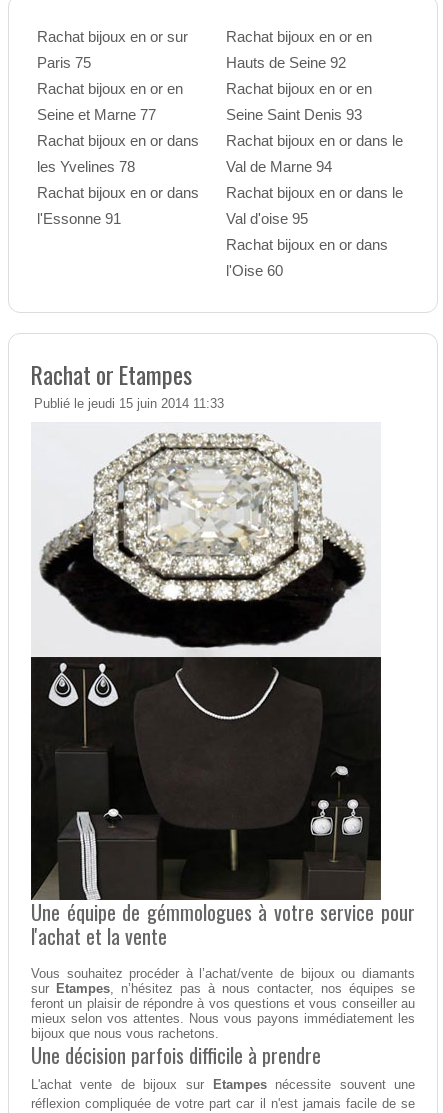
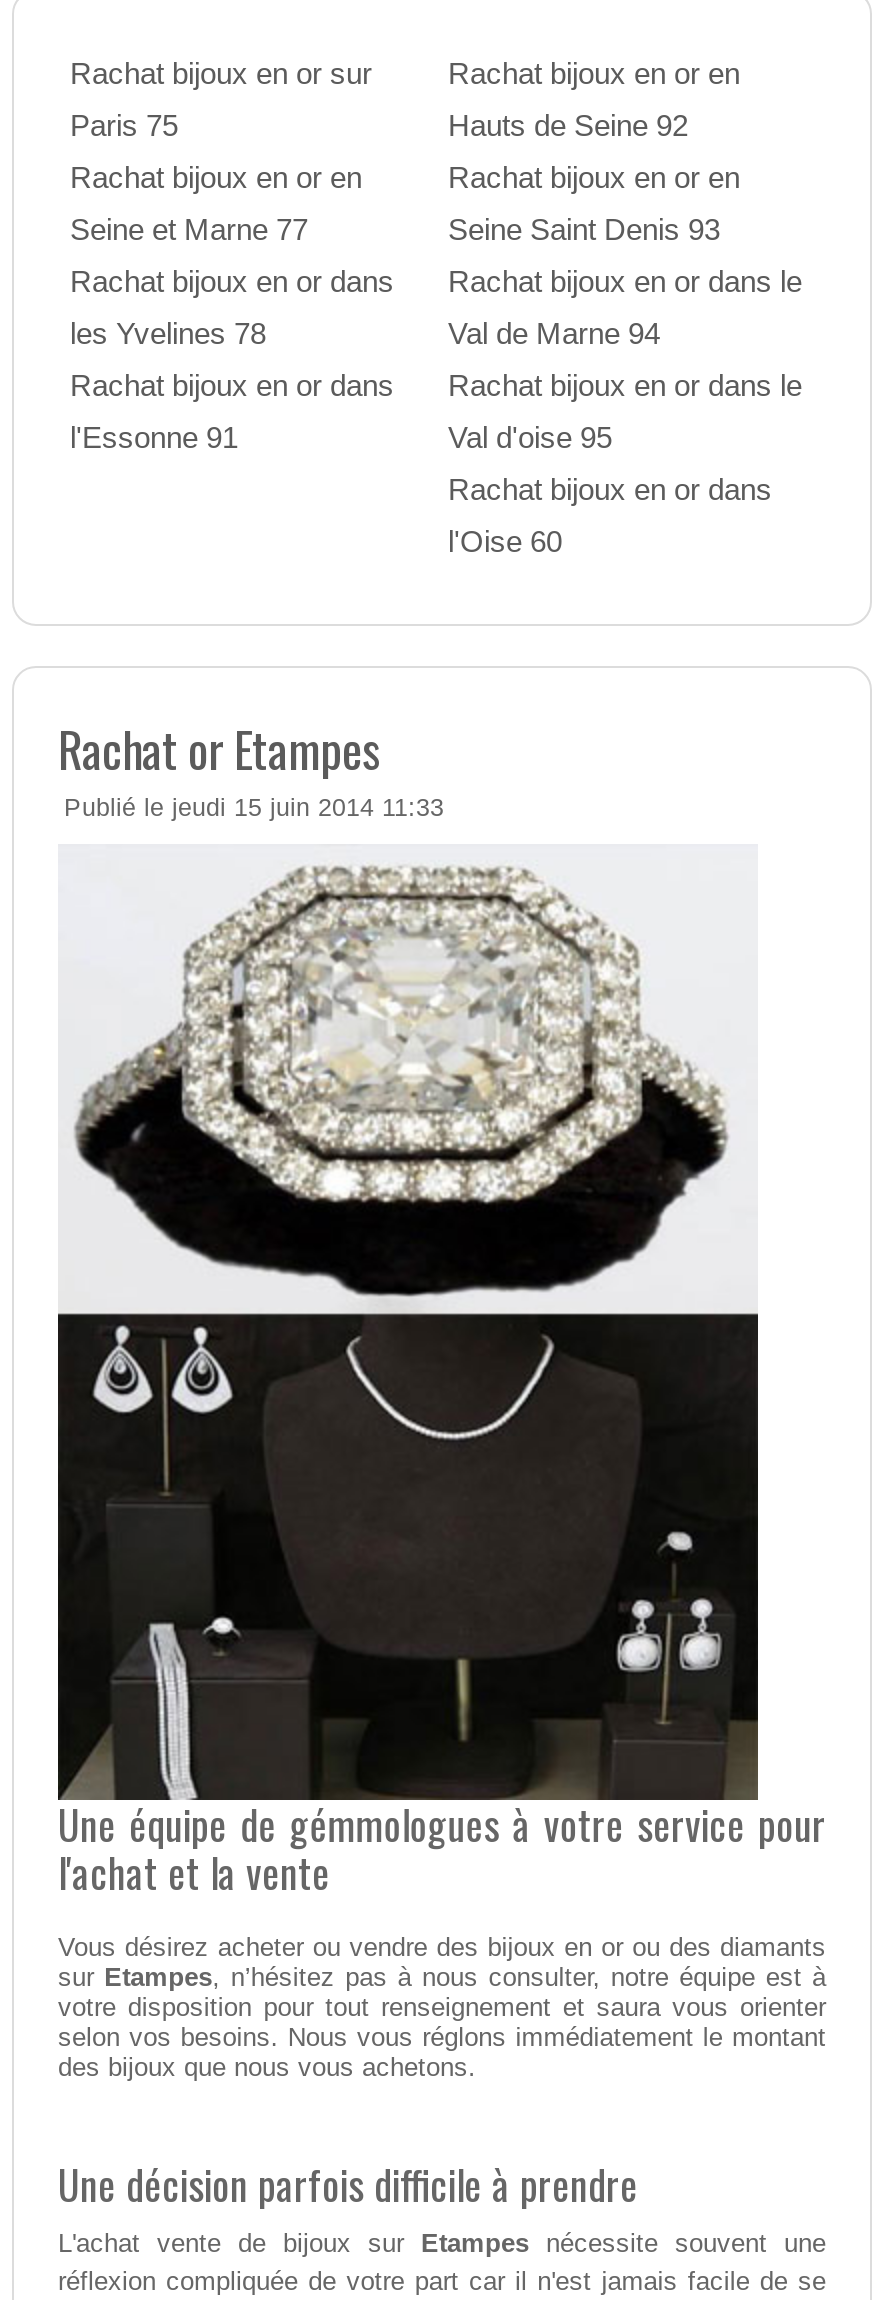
- Vous souhaitez procéder à l’achat/vente de bijoux ou diamants
- sur Etampes, n’hésitez pas à nous contacter, nos équipes se
- feront un plaisir de répondre à vos questions et vous conseiller au
- mieux selon vos attentes. Nous vous payons immédiatement les
- bijoux que nous vous rachetons.
+ Vous désirez acheter ou vendre des bijoux en or ou des diamants
+ sur Etampes, n’hésitez pas à nous consulter, notre équipe est à
+ votre disposition pour tout renseignement et saura vous orienter
+ selon vos besoins. Nous vous réglons immédiatement le montant
+ des bijoux que nous vous achetons.
